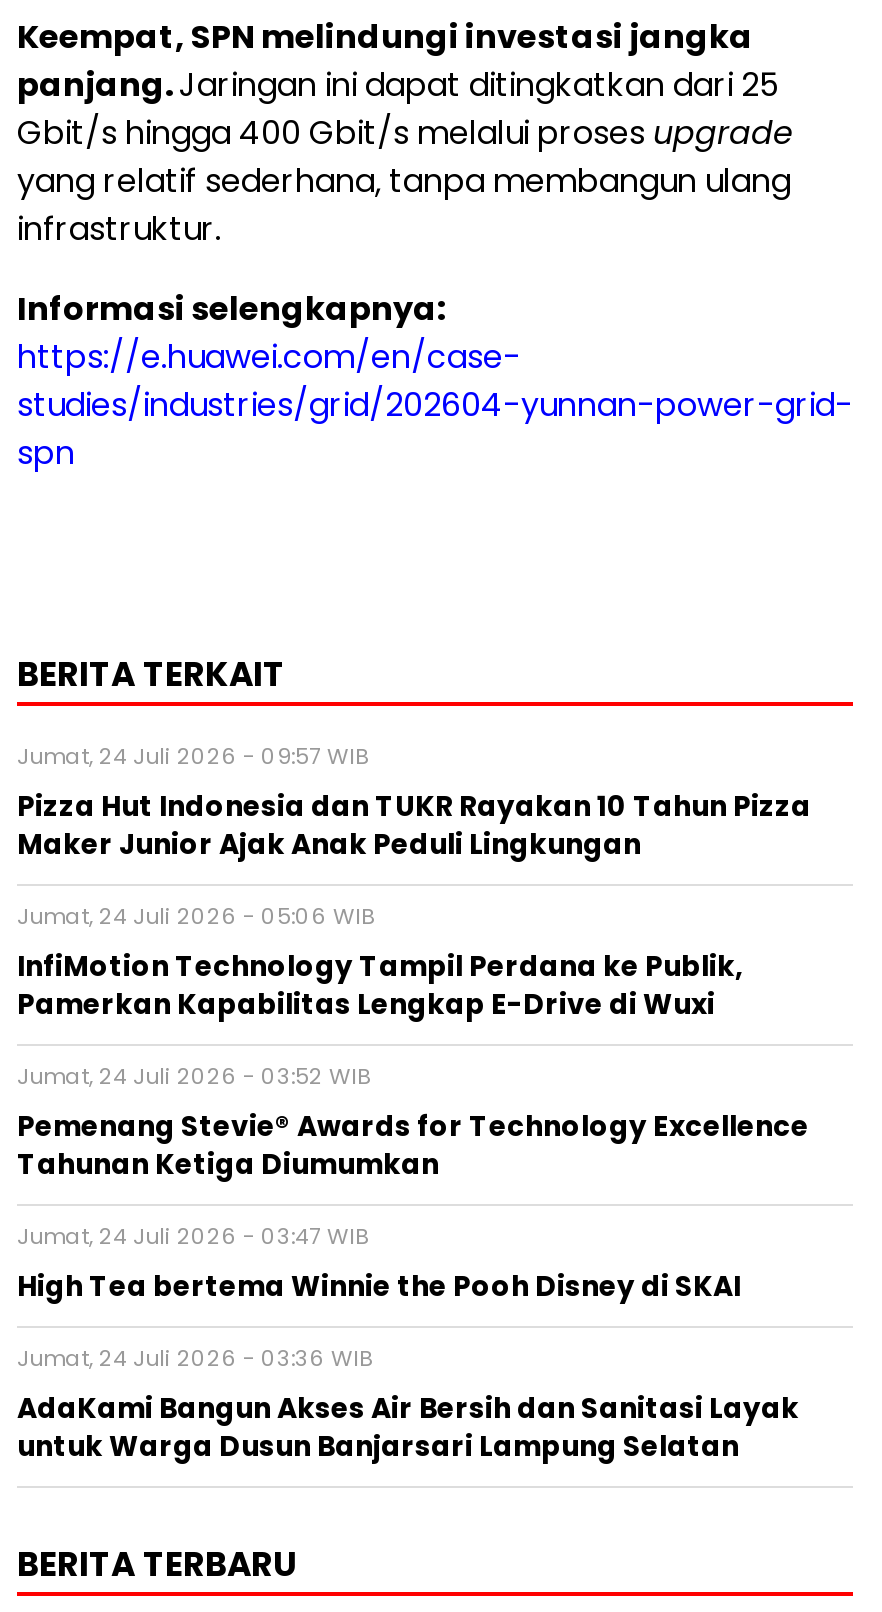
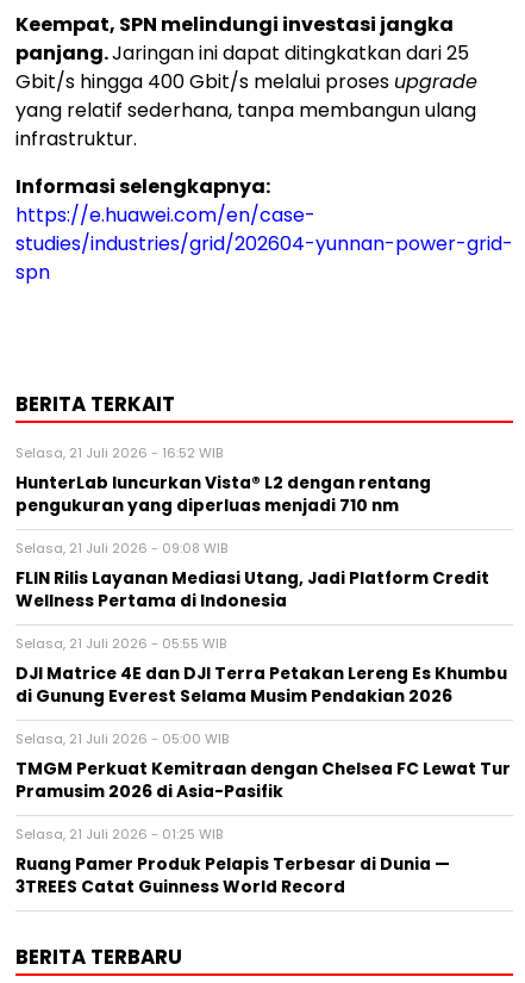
- Jumat, 24 Juli 2026 - 09:57 WIB
- Pizza Hut Indonesia dan TUKR Rayakan 10 Tahun Pizza
- Maker Junior Ajak Anak Peduli Lingkungan
+ Selasa, 21 Juli 2026 - 16:52 WIB
+ HunterLab luncurkan Vista® L2 dengan rentang
+ pengukuran yang diperluas menjadi 710 nm

- Jumat, 24 Juli 2026 - 05:06 WIB
- InfiMotion Technology Tampil Perdana ke Publik,
- Pamerkan Kapabilitas Lengkap E-Drive di Wuxi
+ Selasa, 21 Juli 2026 - 09:08 WIB
+ FLIN Rilis Layanan Mediasi Utang, Jadi Platform Credit
+ Wellness Pertama di Indonesia

- Jumat, 24 Juli 2026 - 03:52 WIB
- Pemenang Stevie® Awards for Technology Excellence
- Tahunan Ketiga Diumumkan
+ Selasa, 21 Juli 2026 - 05:55 WIB
+ DJI Matrice 4E dan DJI Terra Petakan Lereng Es Khumbu
+ di Gunung Everest Selama Musim Pendakian 2026

- Jumat, 24 Juli 2026 - 03:47 WIB
- High Tea bertema Winnie the Pooh Disney di SKAI
+ Selasa, 21 Juli 2026 - 05:00 WIB
+ TMGM Perkuat Kemitraan dengan Chelsea FC Lewat Tur
+ Pramusim 2026 di Asia-Pasifik

- Jumat, 24 Juli 2026 - 03:36 WIB
- AdaKami Bangun Akses Air Bersih dan Sanitasi Layak
- untuk Warga Dusun Banjarsari Lampung Selatan
+ Selasa, 21 Juli 2026 - 01:25 WIB
+ Ruang Pamer Produk Pelapis Terbesar di Dunia —
+ 3TREES Catat Guinness World Record
